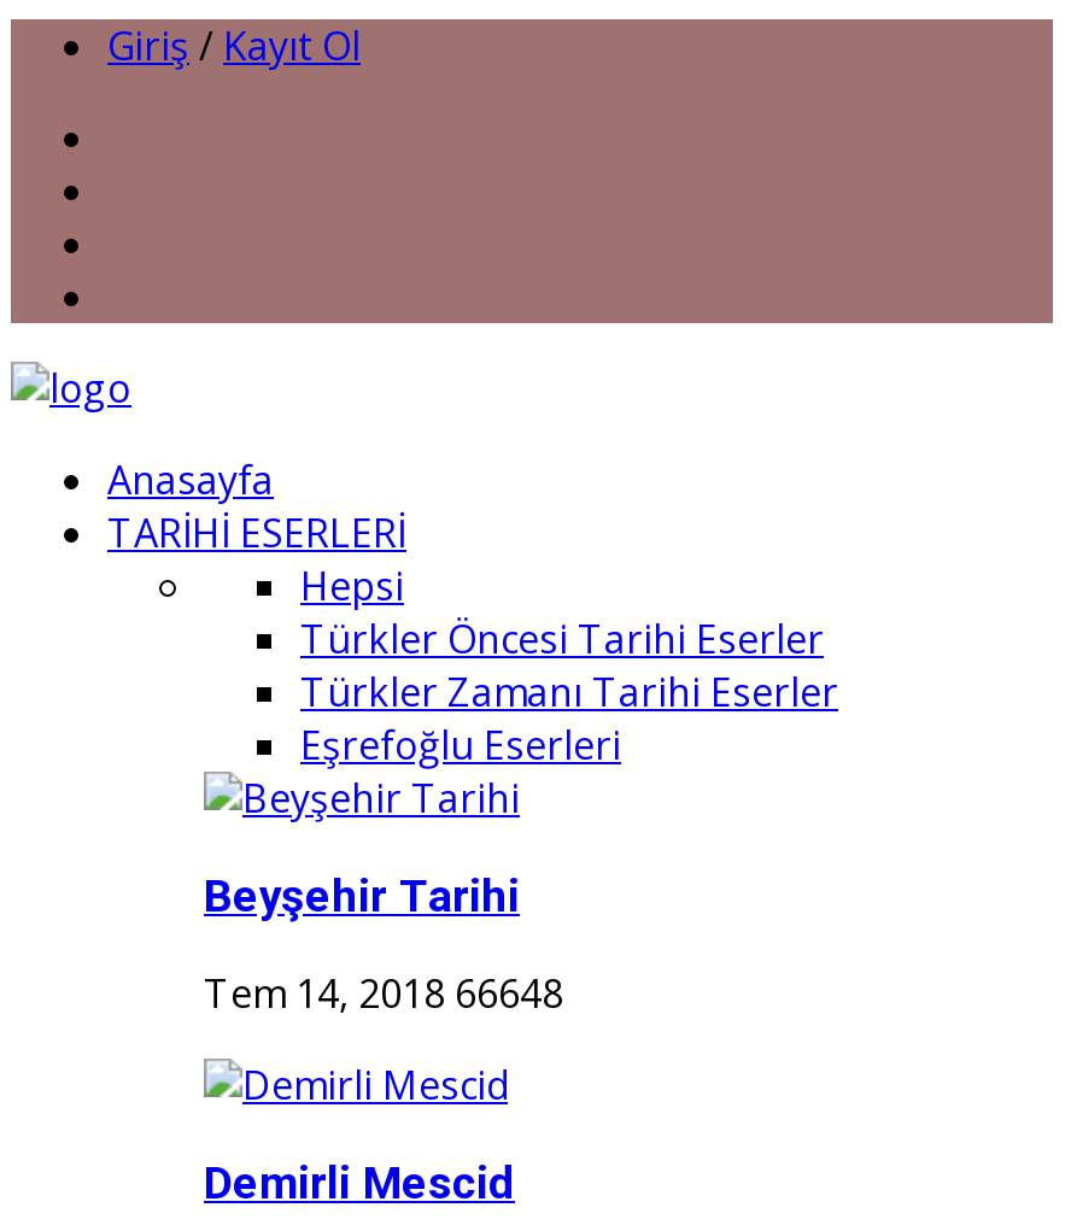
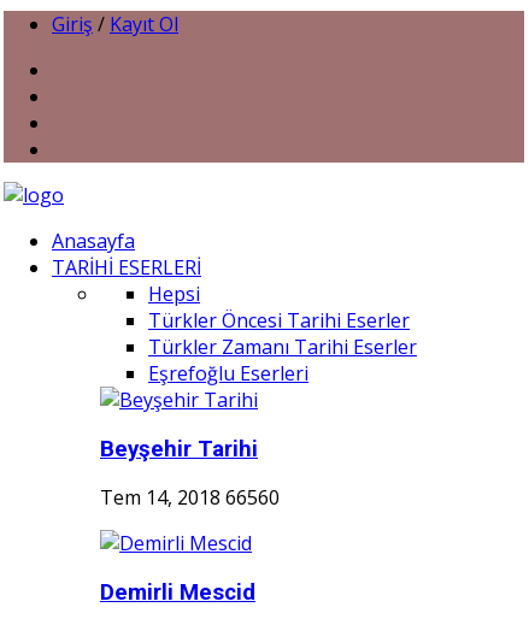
- Tem 14, 2018 66648
+ Tem 14, 2018 66560
